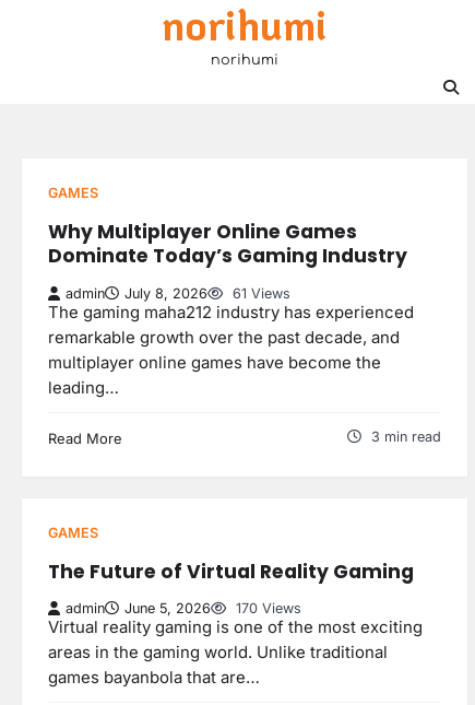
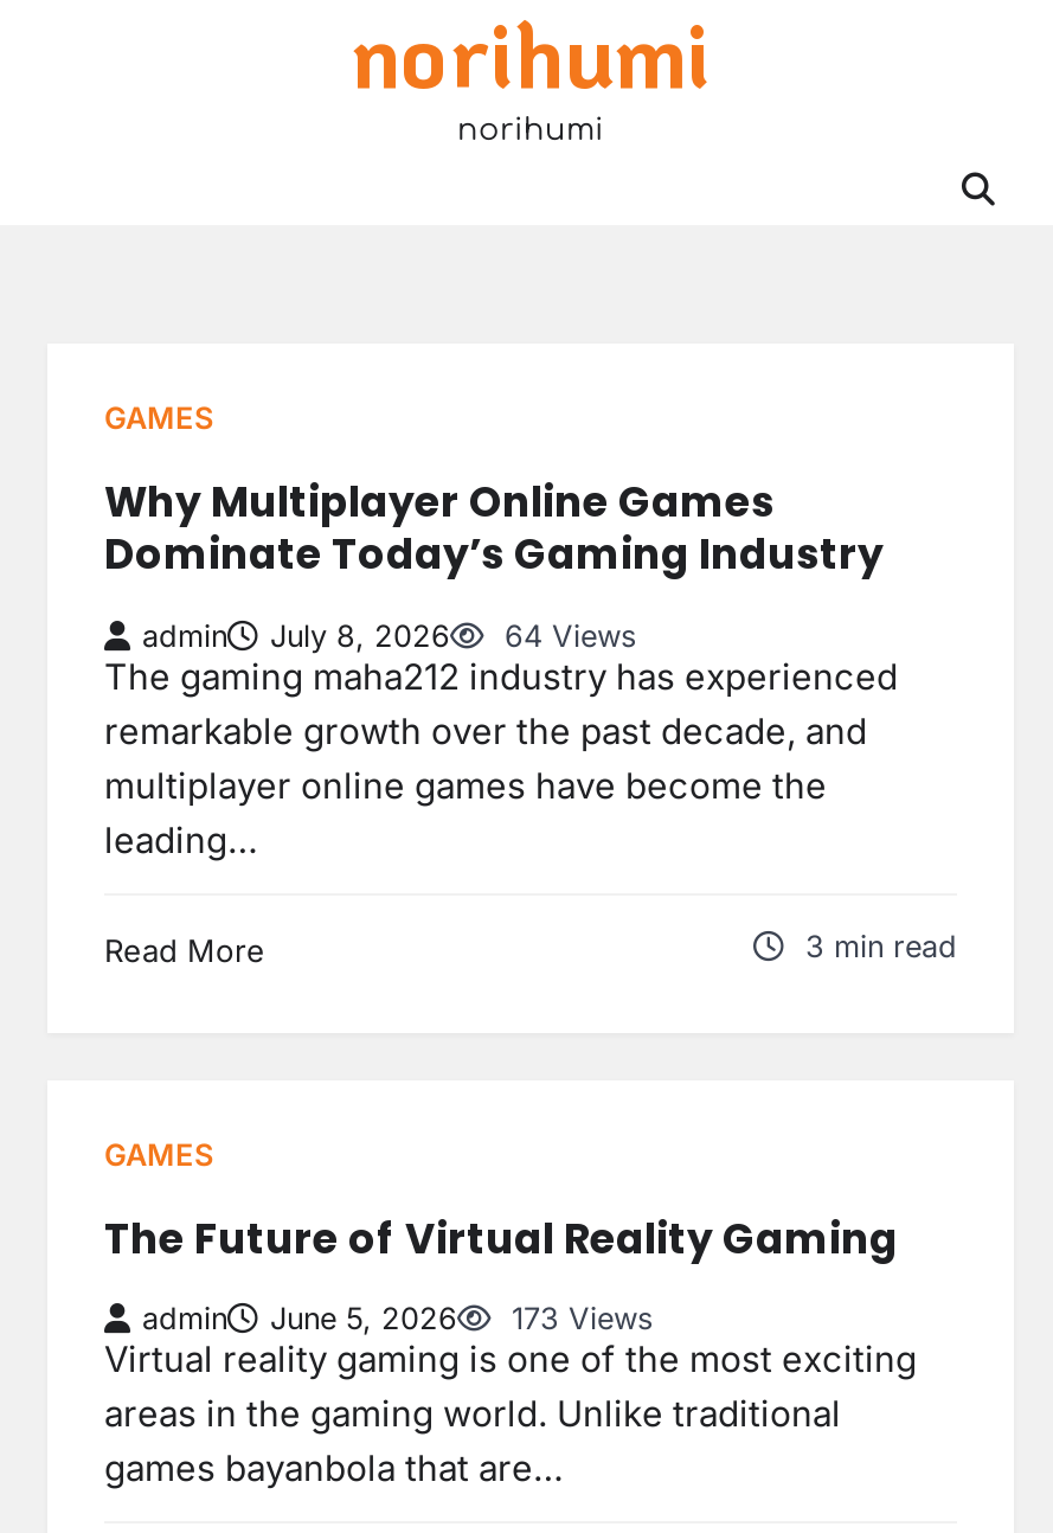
- admin July 8, 2026 61 Views
+ admin July 8, 2026 64 Views

- admin June 5, 2026 170 Views
+ admin June 5, 2026 173 Views
